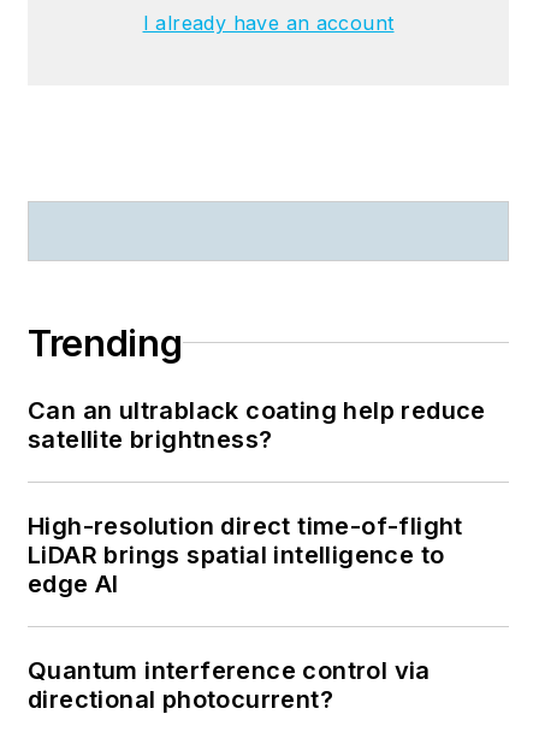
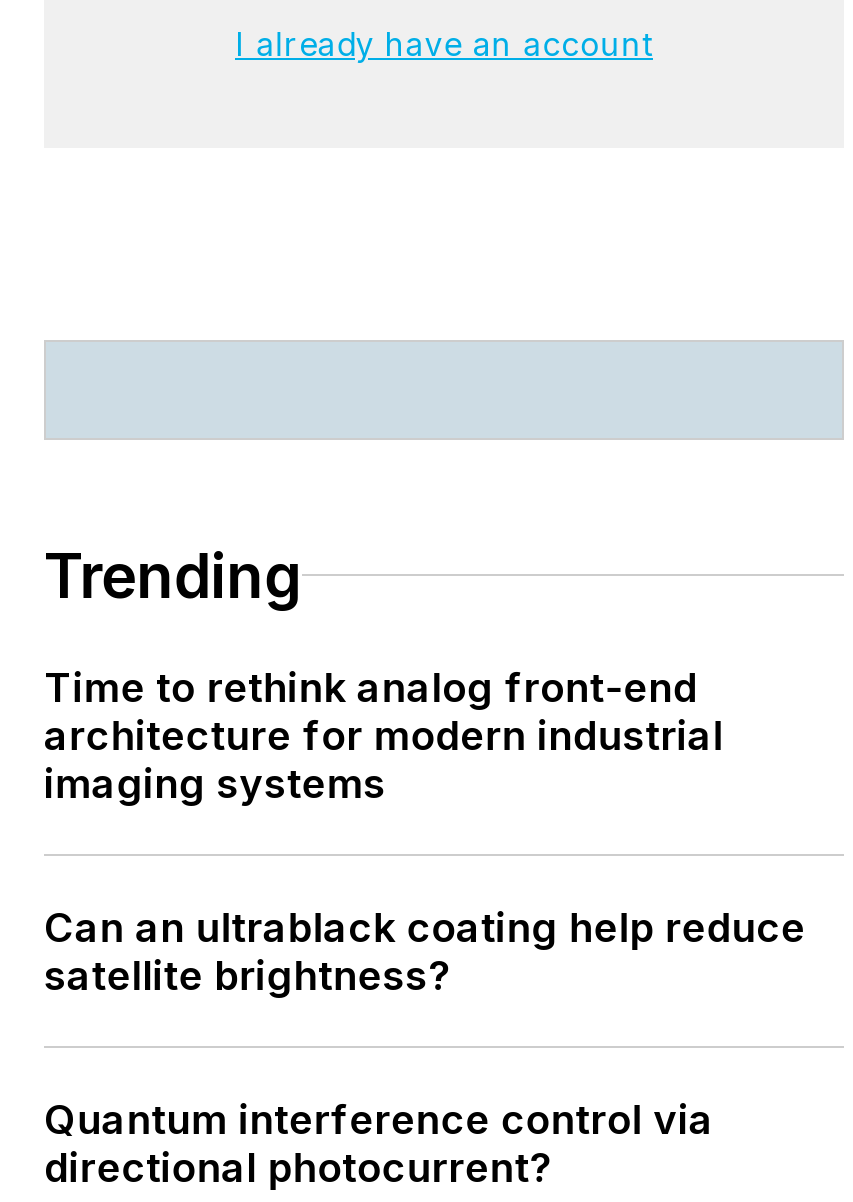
+ Time to rethink analog front-end
+ architecture for modern industrial
+ imaging systems

moved down: Can an ultrablack coating help reduce | satellite brightness?

- High-resolution direct time-of-flight
- LiDAR brings spatial intelligence to
- edge AI
